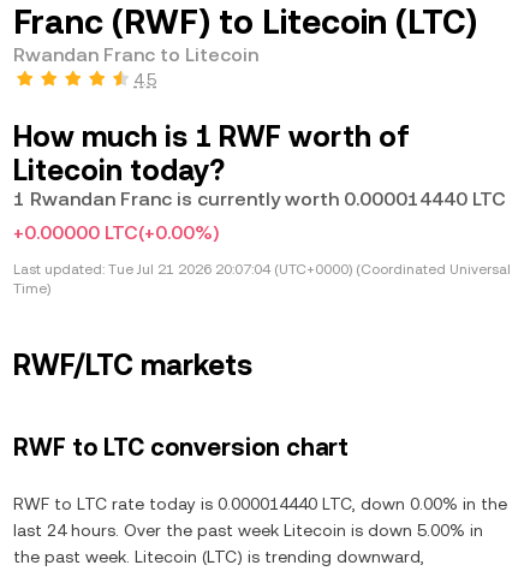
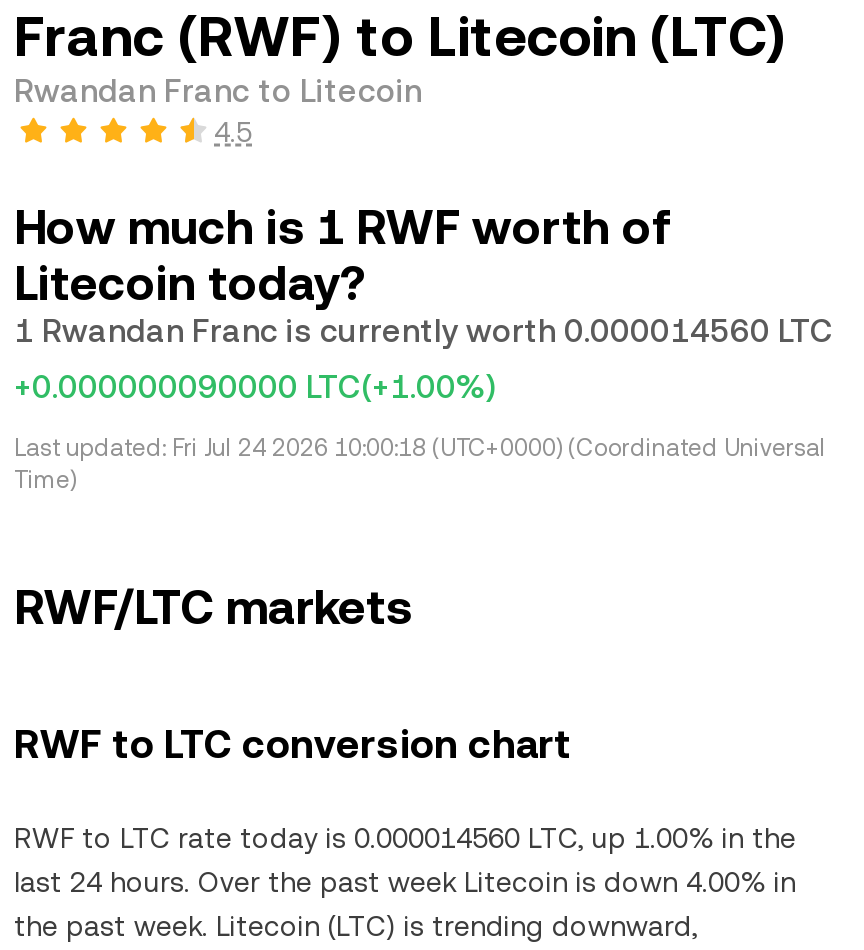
- 1 Rwandan Franc is currently worth 0.000014440 LTC
+ 1 Rwandan Franc is currently worth 0.000014560 LTC

- +0.00000 LTC(+0.00%)
+ +0.000000090000 LTC(+1.00%)

- Last updated: Tue Jul 21 2026 20:07:04 (UTC+0000) (Coordinated Universal
+ Last updated: Fri Jul 24 2026 10:00:18 (UTC+0000) (Coordinated Universal

- RWF to LTC rate today is 0.000014440 LTC, down 0.00% in the
+ RWF to LTC rate today is 0.000014560 LTC, up 1.00% in the

- last 24 hours. Over the past week Litecoin is down 5.00% in
+ last 24 hours. Over the past week Litecoin is down 4.00% in
